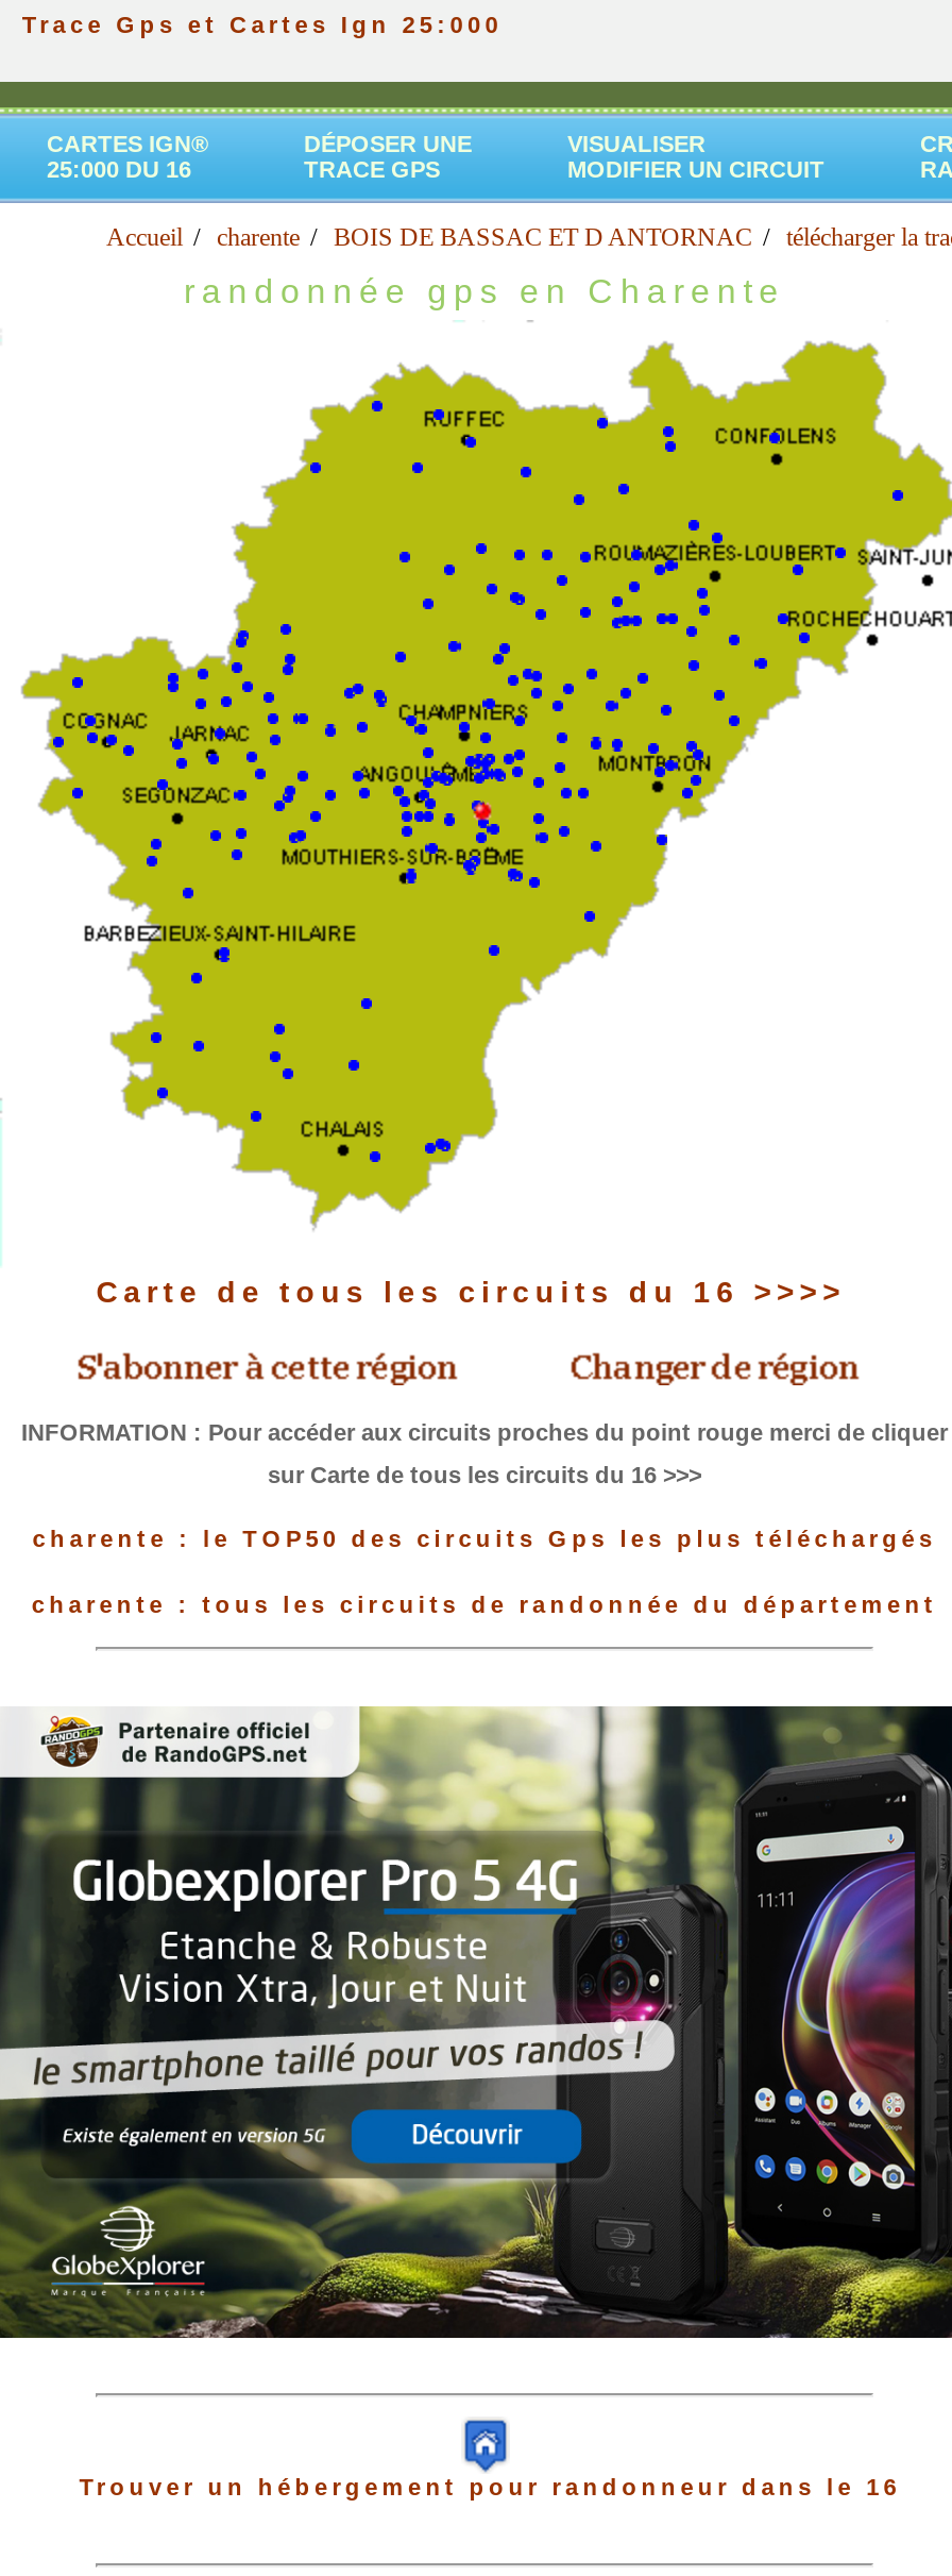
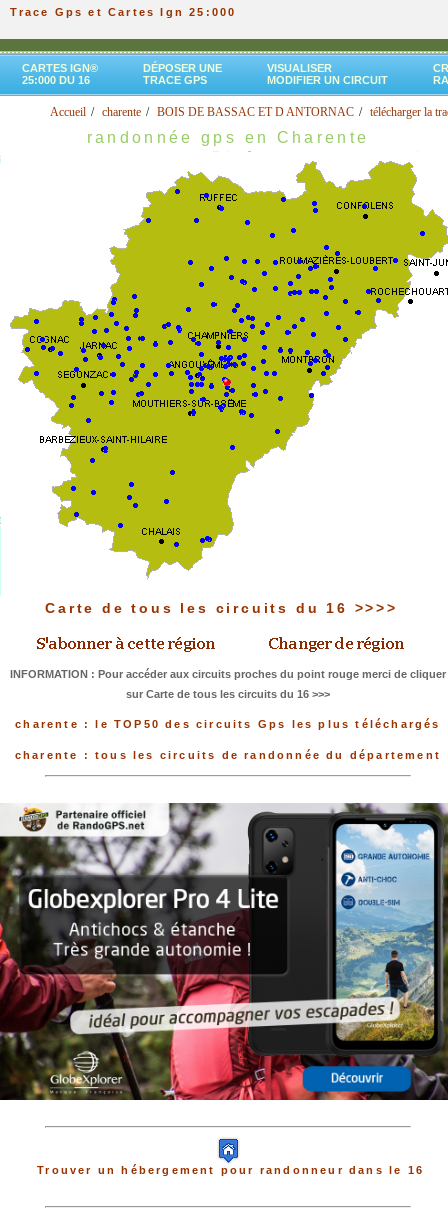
- [image]
+ [image]
